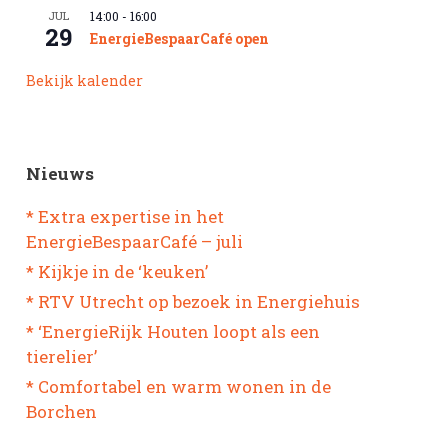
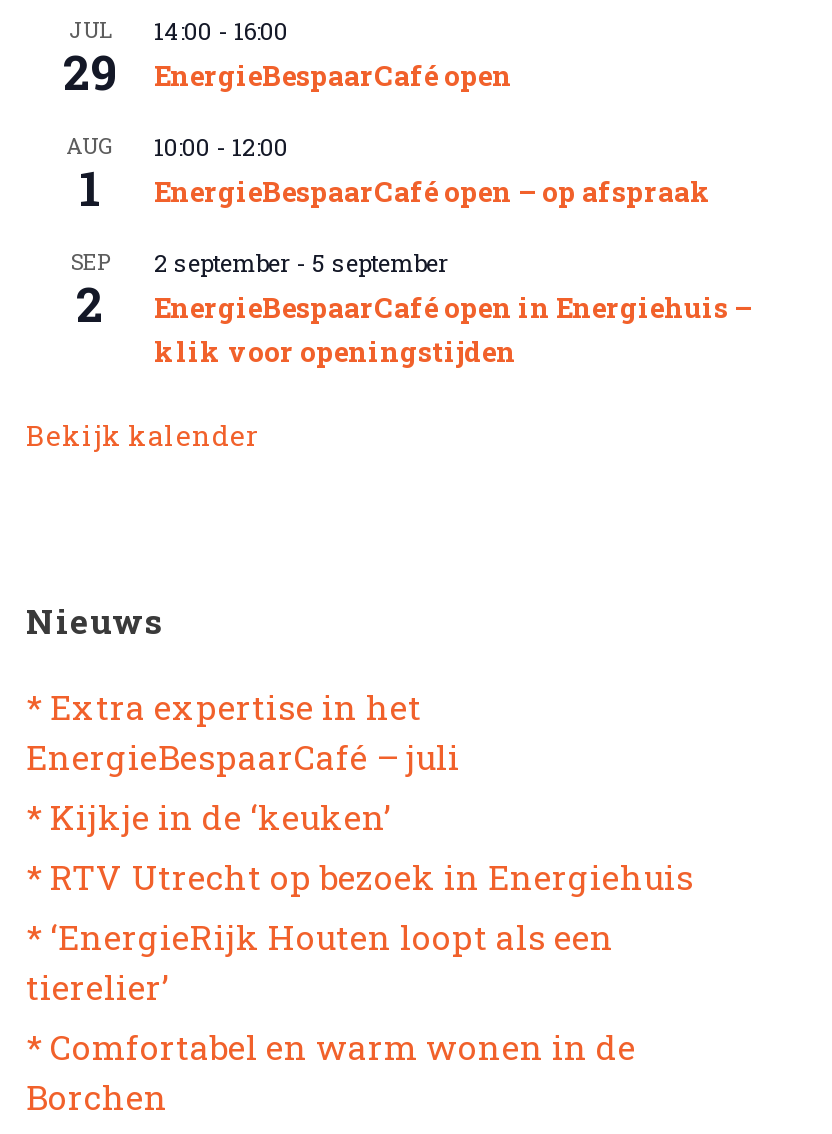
+ AUG
+ 1

+ 10:00 - 12:00
+ EnergieBespaarCafé open – op afspraak
+ SEP
+ 2

+ 2 september - 5 september
+ EnergieBespaarCafé open in Energiehuis –
+ klik voor openingstijden
